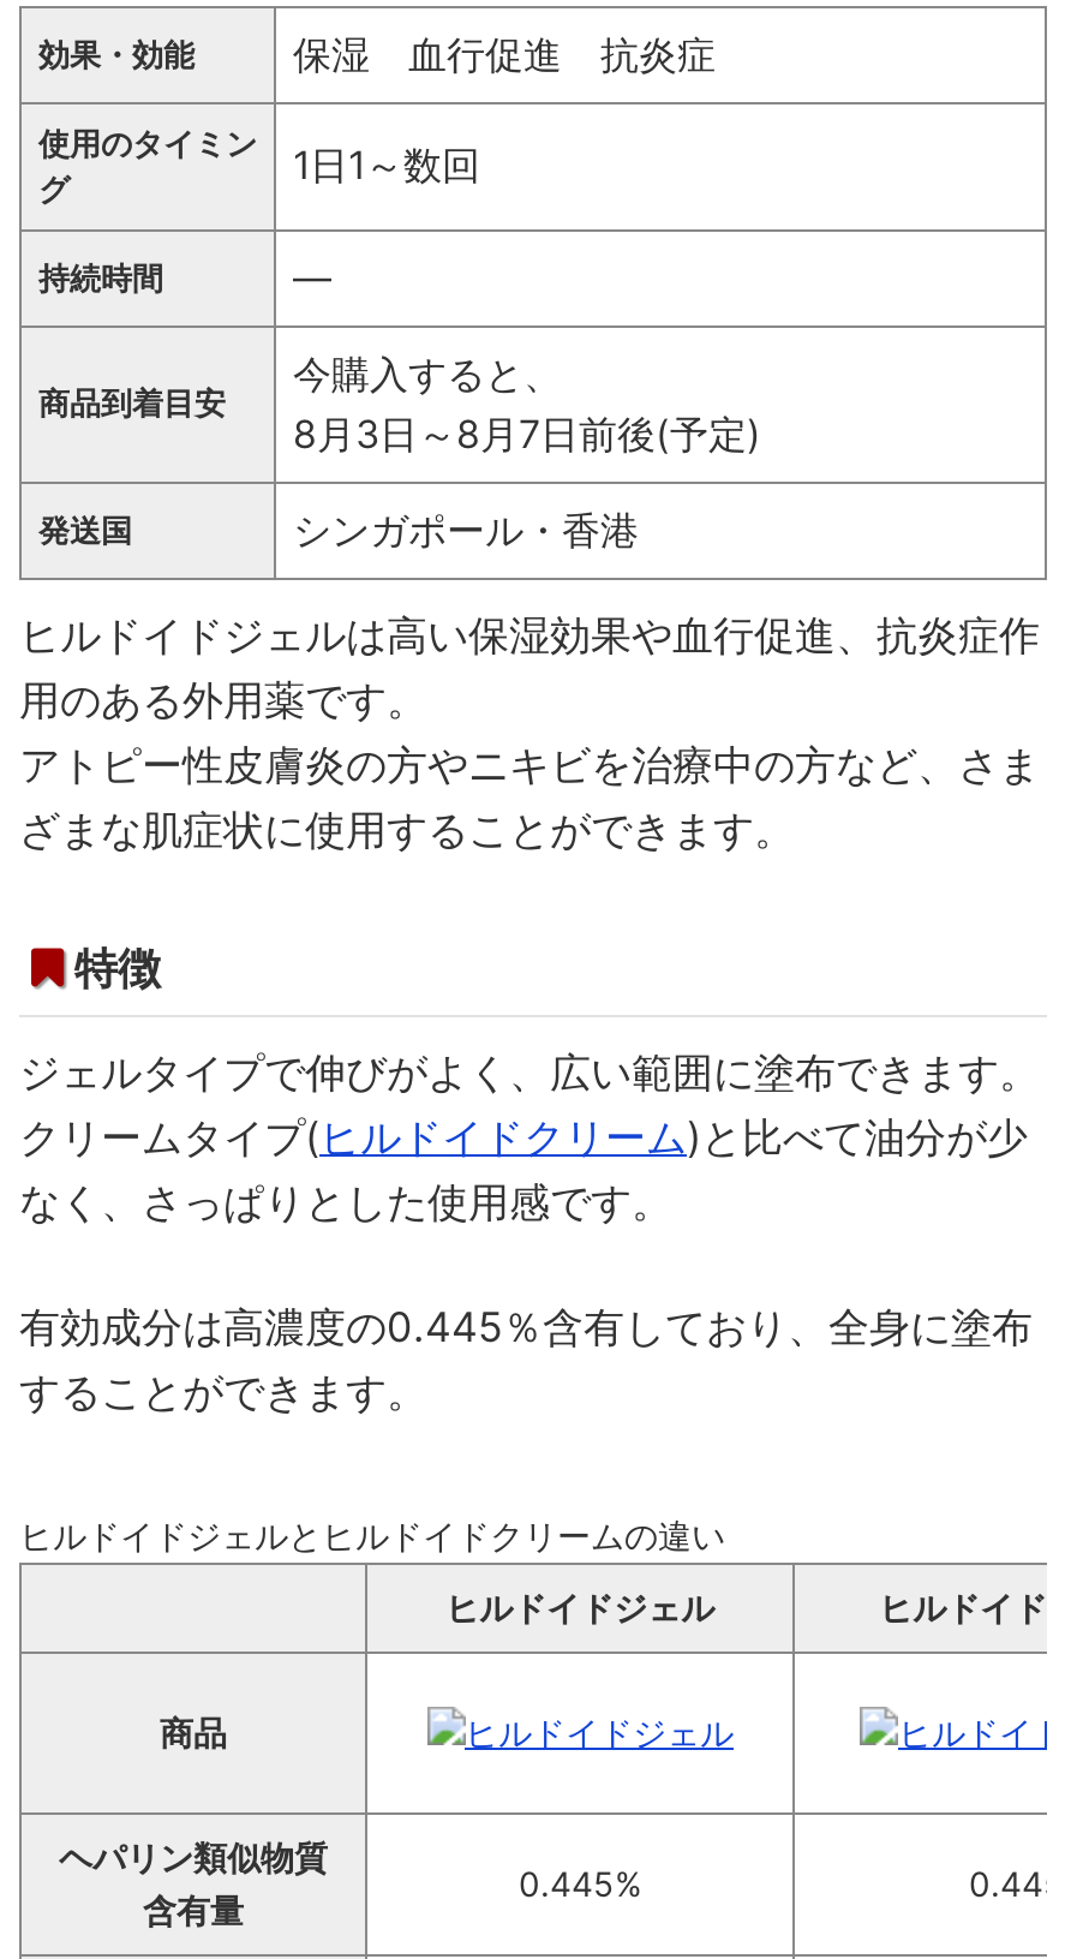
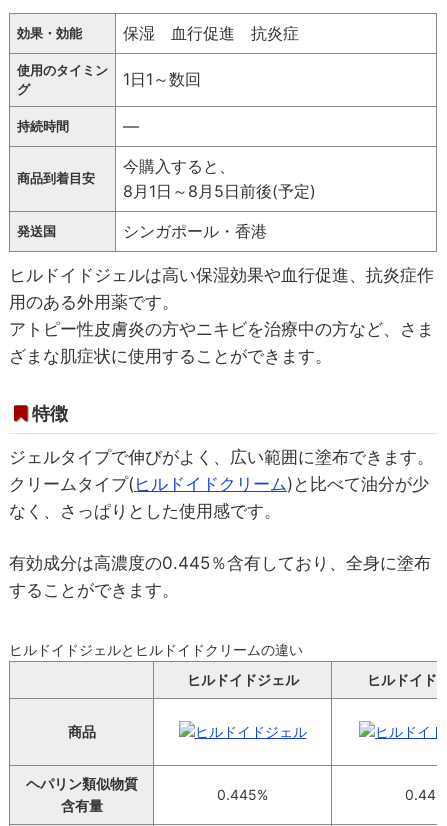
- 8月3日～8月7日前後(予定)
+ 8月1日～8月5日前後(予定)
